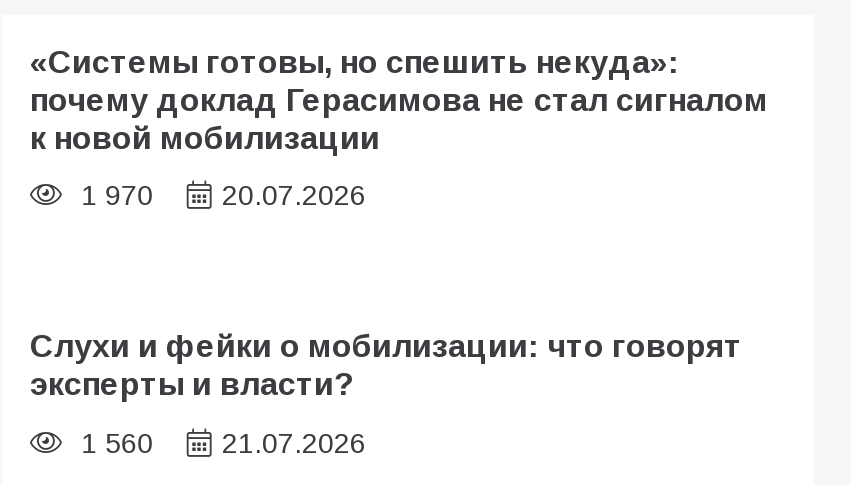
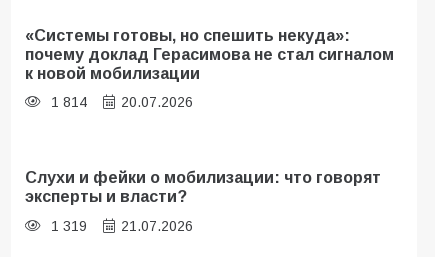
- 1 970
+ 1 814

- 1 560
+ 1 319
